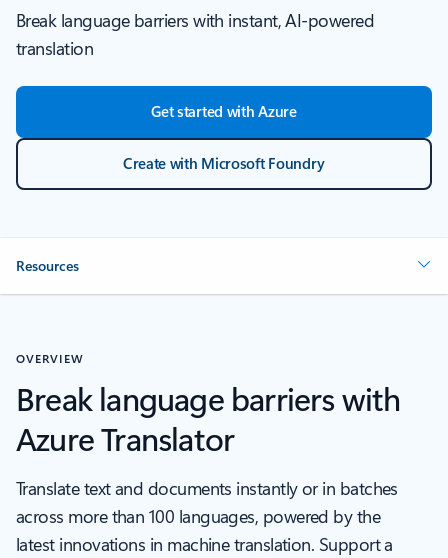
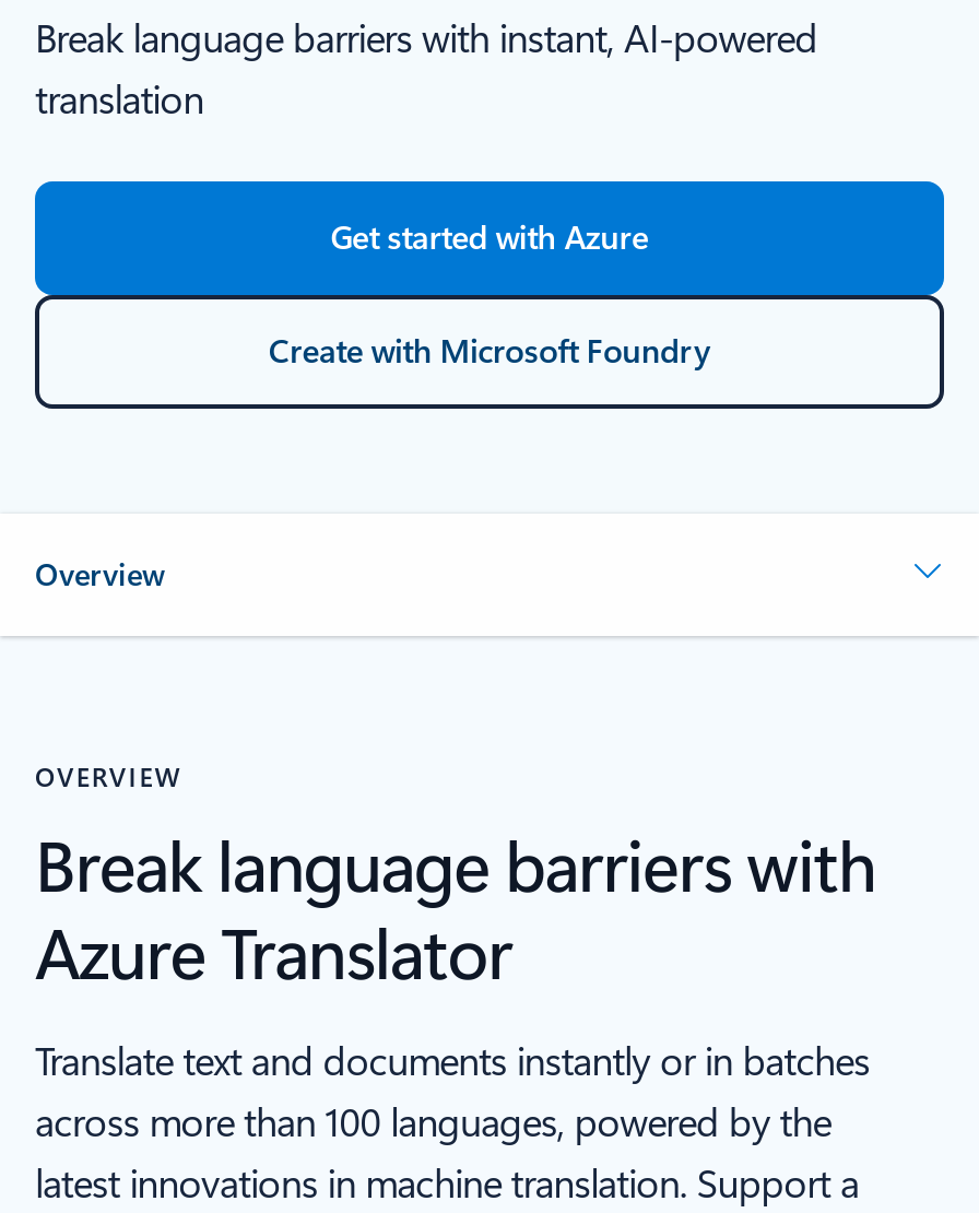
- Resources
+ Overview
